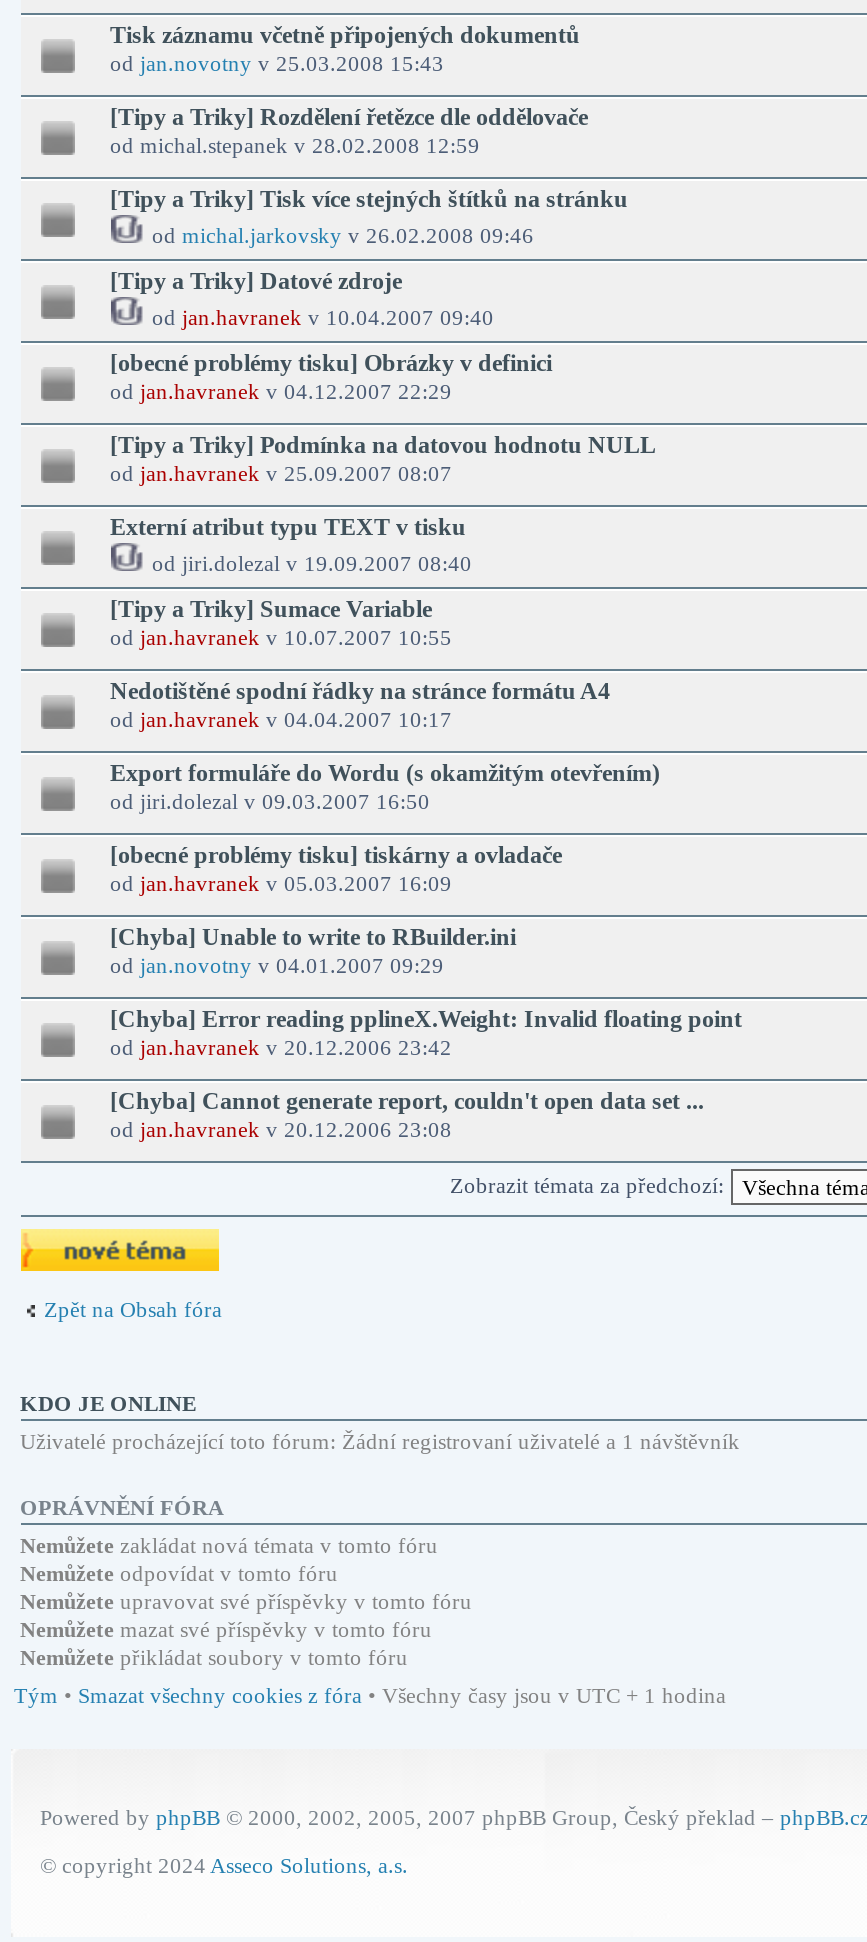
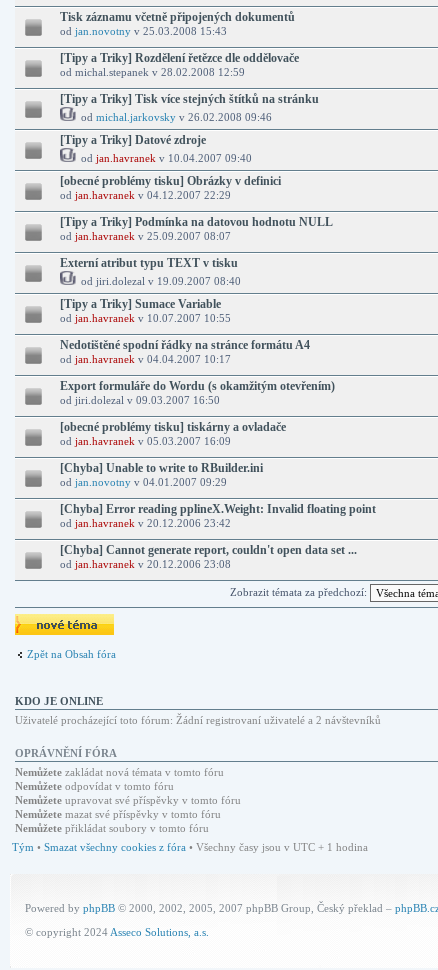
- Uživatelé procházející toto fórum: Žádní registrovaní uživatelé a 1 návštěvník
+ Uživatelé procházející toto fórum: Žádní registrovaní uživatelé a 2 návštevníků
